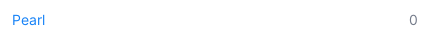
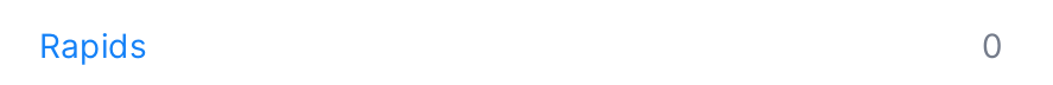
- Pearl
+ Rapids
